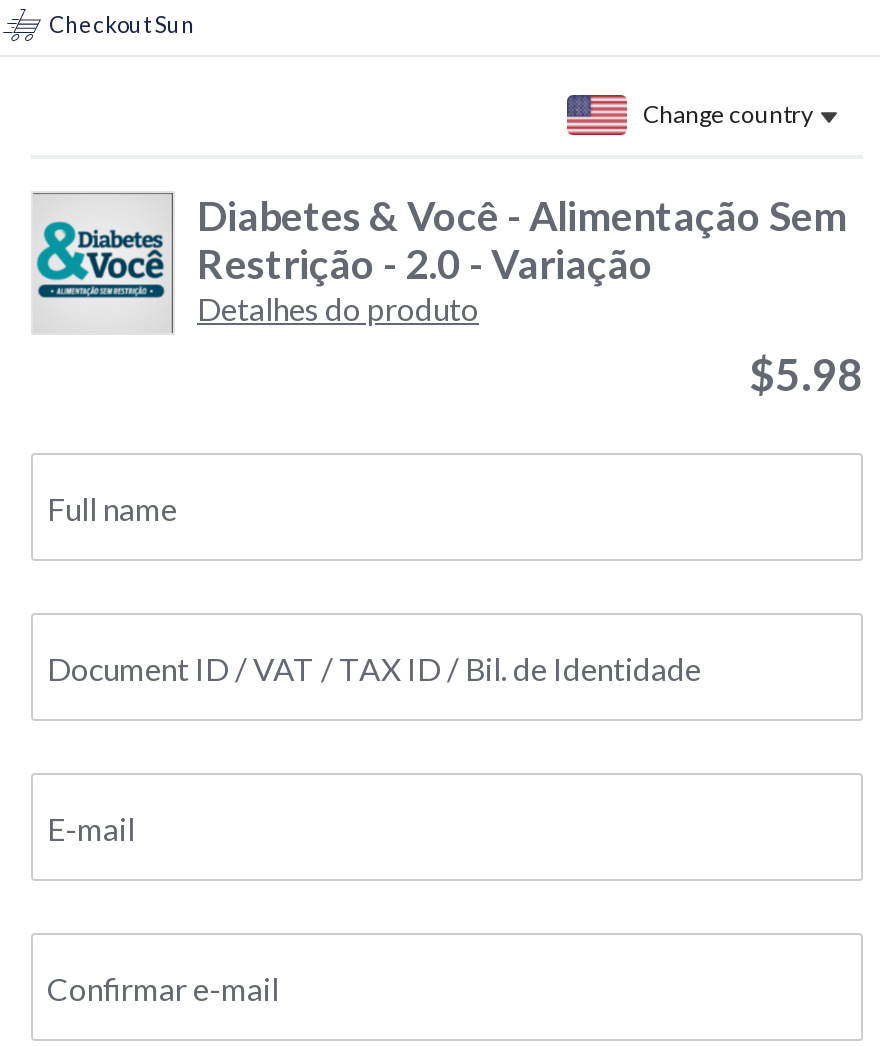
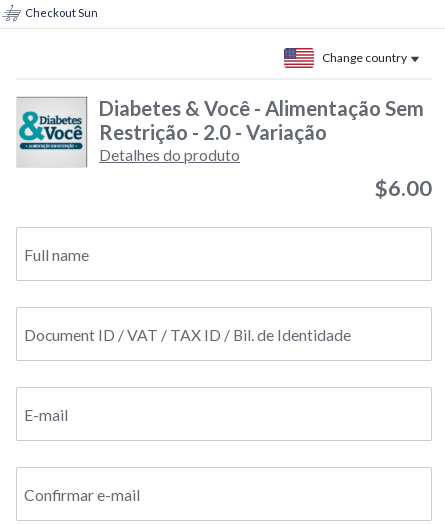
- $5.98
+ $6.00
